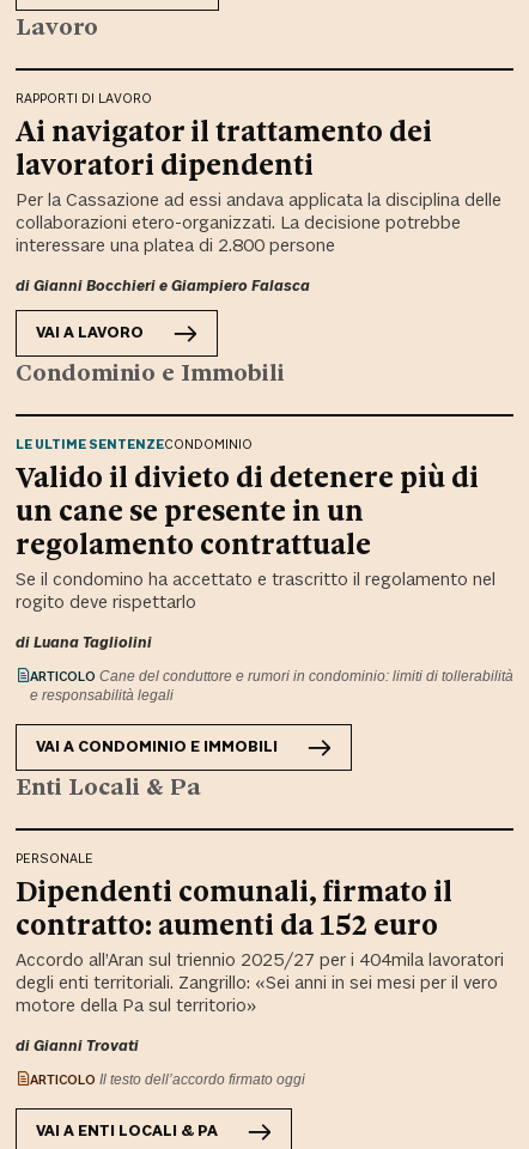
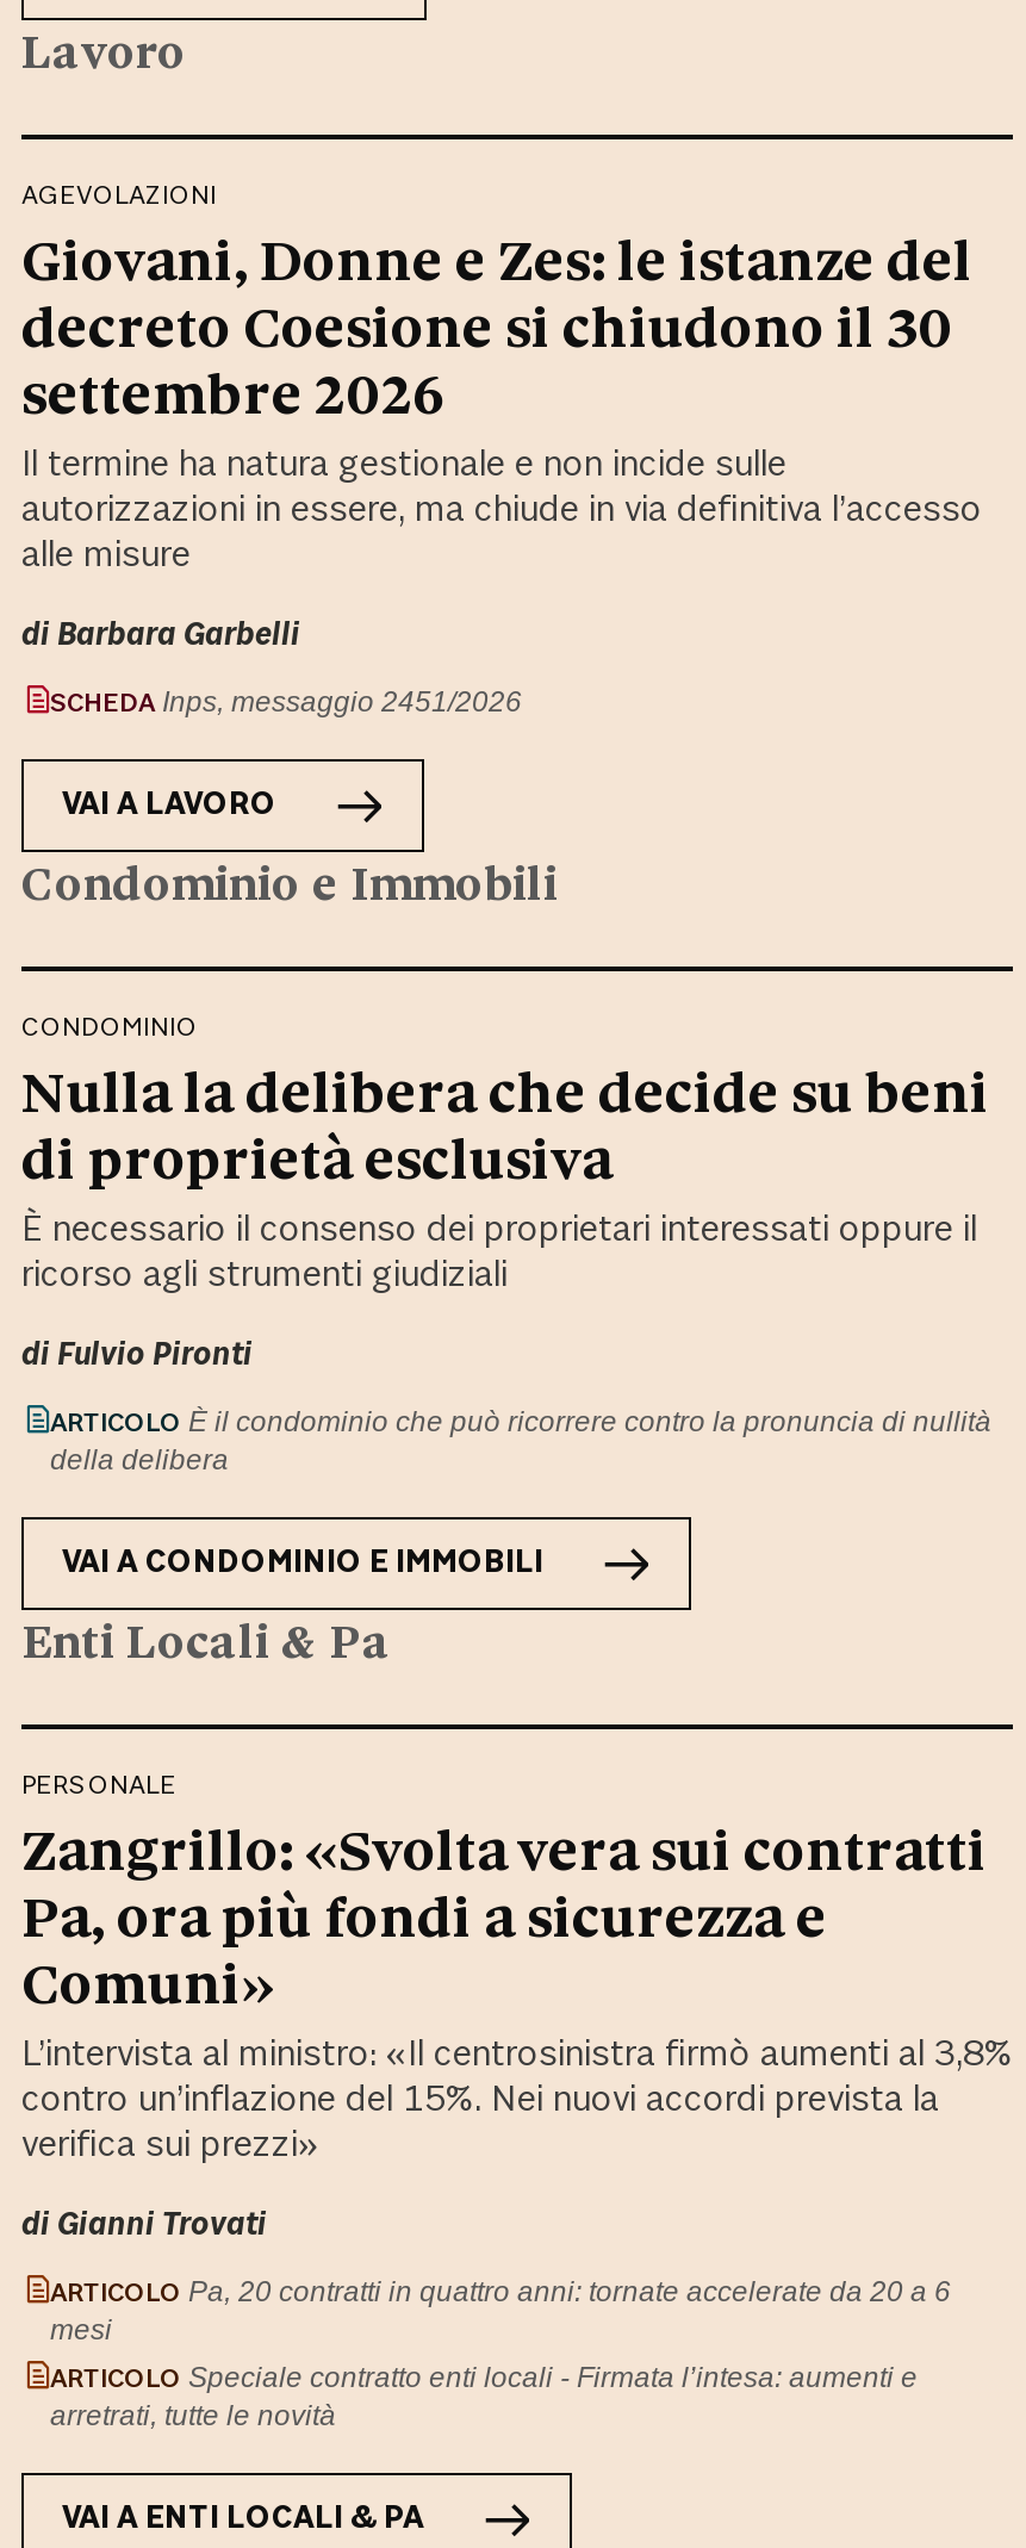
- RAPPORTI DI LAVORO
- Ai navigator il trattamento dei
- lavoratori dipendenti
- Per la Cassazione ad essi andava applicata la disciplina delle
- collaborazioni etero-organizzati. La decisione potrebbe
- interessare una platea di 2.800 persone
- di Gianni Bocchieri e Giampiero Falasca
+ AGEVOLAZIONI
+ Giovani, Donne e Zes: le istanze del
+ decreto Coesione si chiudono il 30
+ settembre 2026
+ Il termine ha natura gestionale e non incide sulle
+ autorizzazioni in essere, ma chiude in via definitiva l’accesso
+ alle misure
+ di Barbara Garbelli
+ SCHEDA Inps, messaggio 2451/2026

- LE ULTIME SENTENZECONDOMINIO
- Valido il divieto di detenere più di
- un cane se presente in un
- regolamento contrattuale
- Se il condomino ha accettato e trascritto il regolamento nel
- rogito deve rispettarlo
+ CONDOMINIO
+ Nulla la delibera che decide su beni
+ di proprietà esclusiva
+ È necessario il consenso dei proprietari interessati oppure il
+ ricorso agli strumenti giudiziali

- di Luana Tagliolini
+ di Fulvio Pironti

- ARTICOLO Cane del conduttore e rumori in condominio: limiti di tollerabilità
- e responsabilità legali
+ ARTICOLO È il condominio che può ricorrere contro la pronuncia di nullità
+ della delibera

- Dipendenti comunali, firmato il
- contratto: aumenti da 152 euro
- Accordo all’Aran sul triennio 2025/27 per i 404mila lavoratori
- degli enti territoriali. Zangrillo: «Sei anni in sei mesi per il vero
- motore della Pa sul territorio»
+ Zangrillo: «Svolta vera sui contratti
+ Pa, ora più fondi a sicurezza e
+ Comuni»
+ L’intervista al ministro: «Il centrosinistra firmò aumenti al 3,8%
+ contro un’inflazione del 15%. Nei nuovi accordi prevista la
+ verifica sui prezzi»

- ARTICOLO Il testo dell’accordo firmato oggi
+ ARTICOLO Pa, 20 contratti in quattro anni: tornate accelerate da 20 a 6
+ mesi
+ ARTICOLO Speciale contratto enti locali - Firmata l’intesa: aumenti e
+ arretrati, tutte le novità
